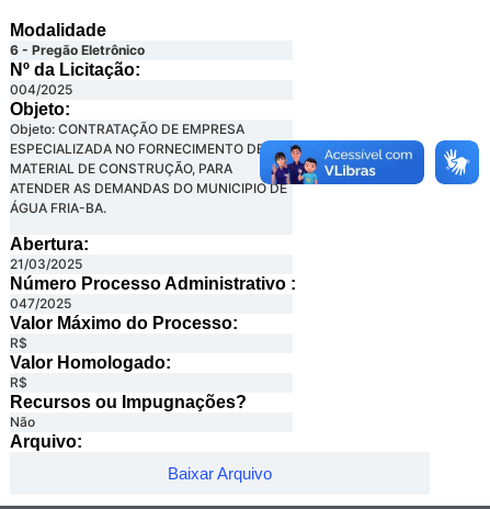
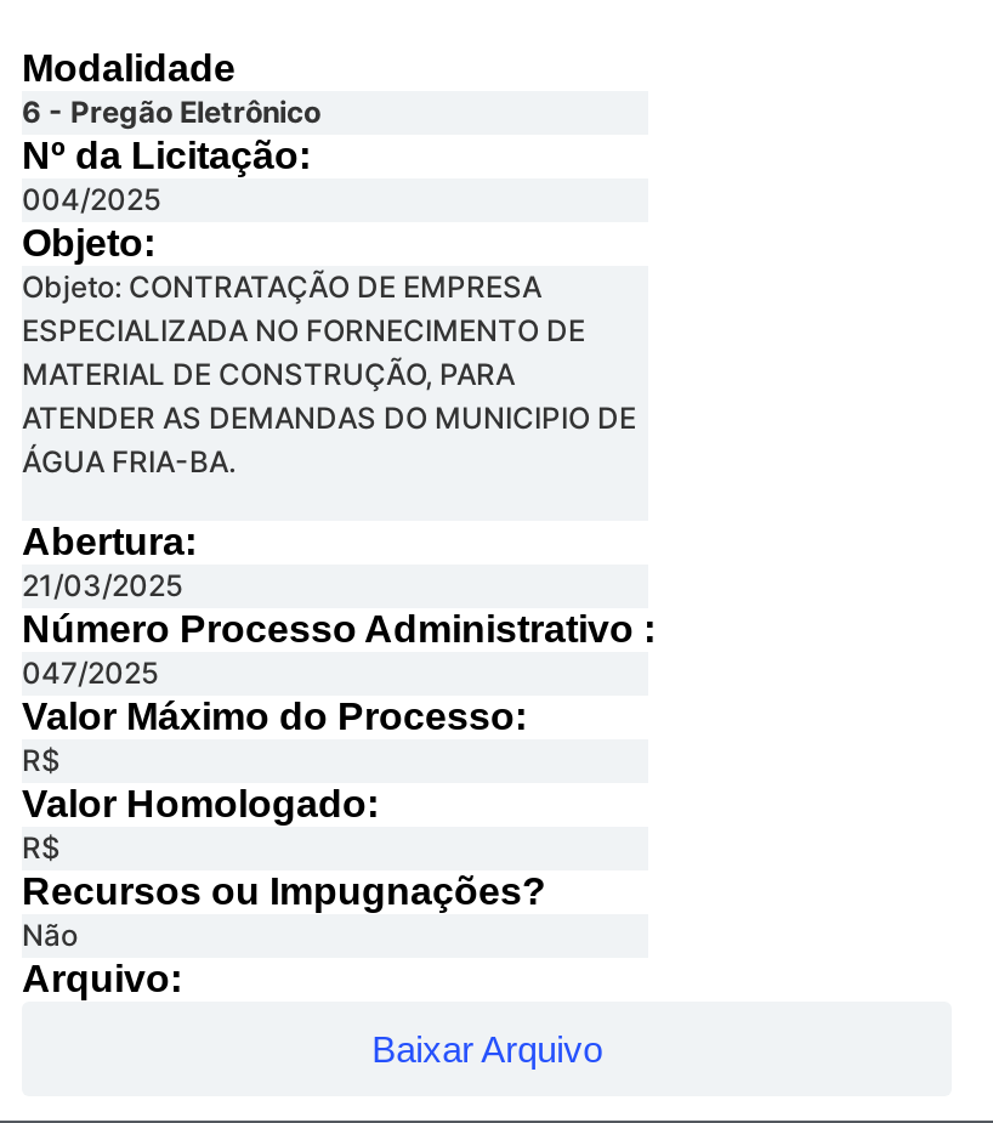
- [image]

- [image]
